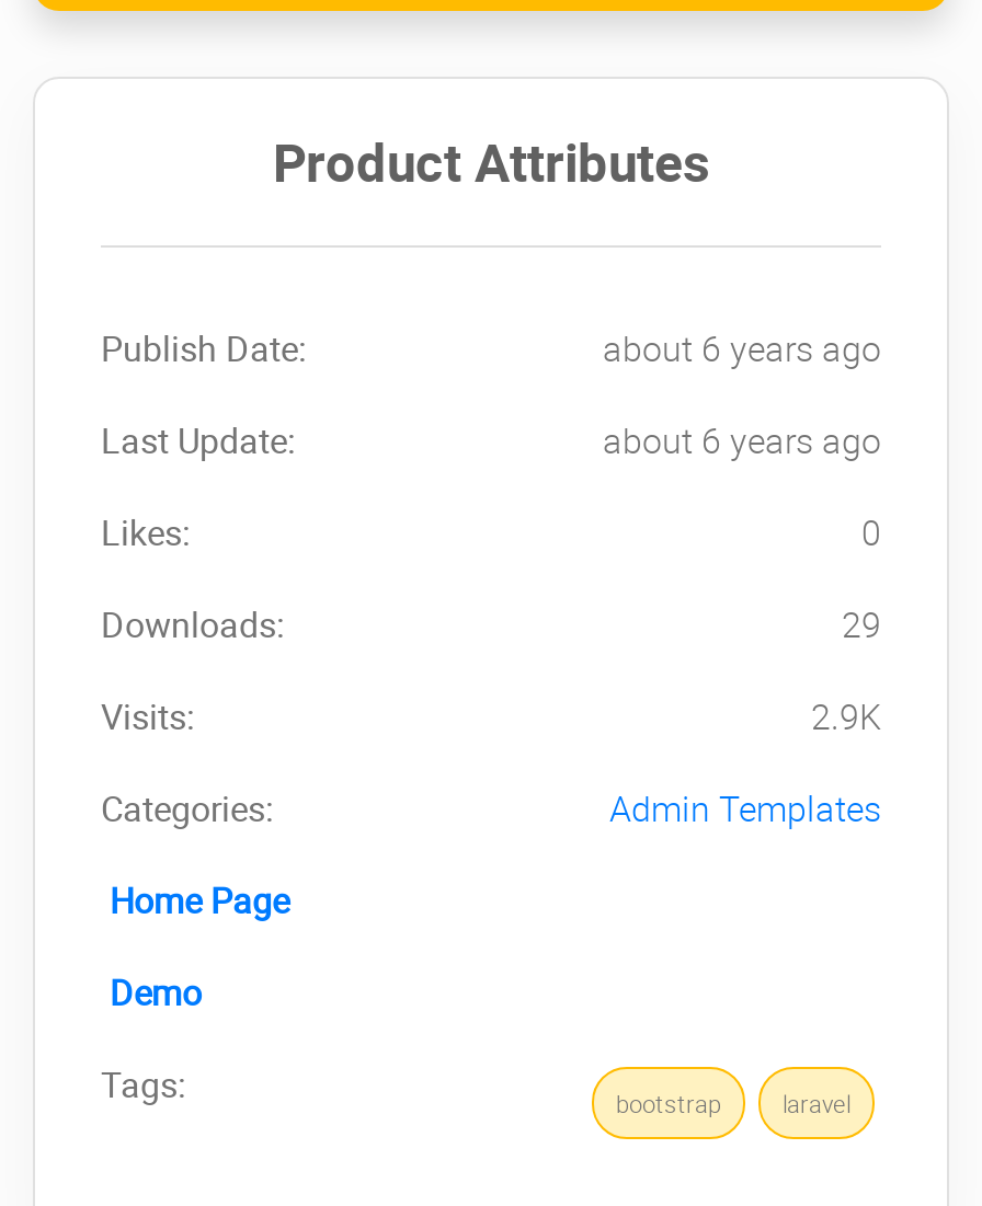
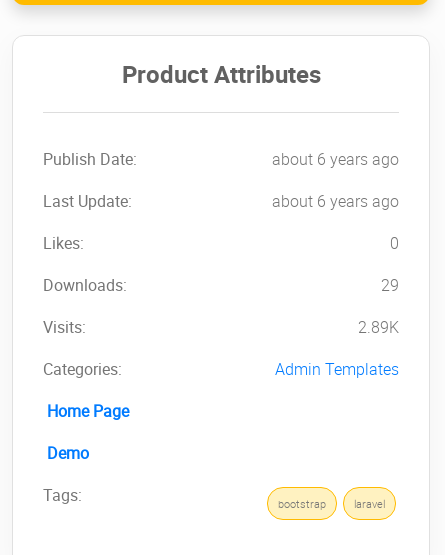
- 2.9K
+ 2.89K
